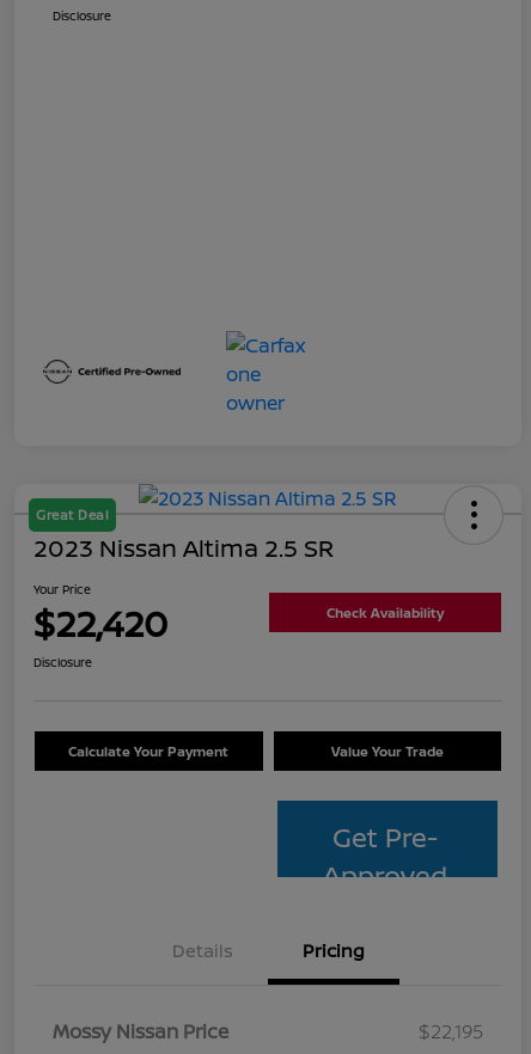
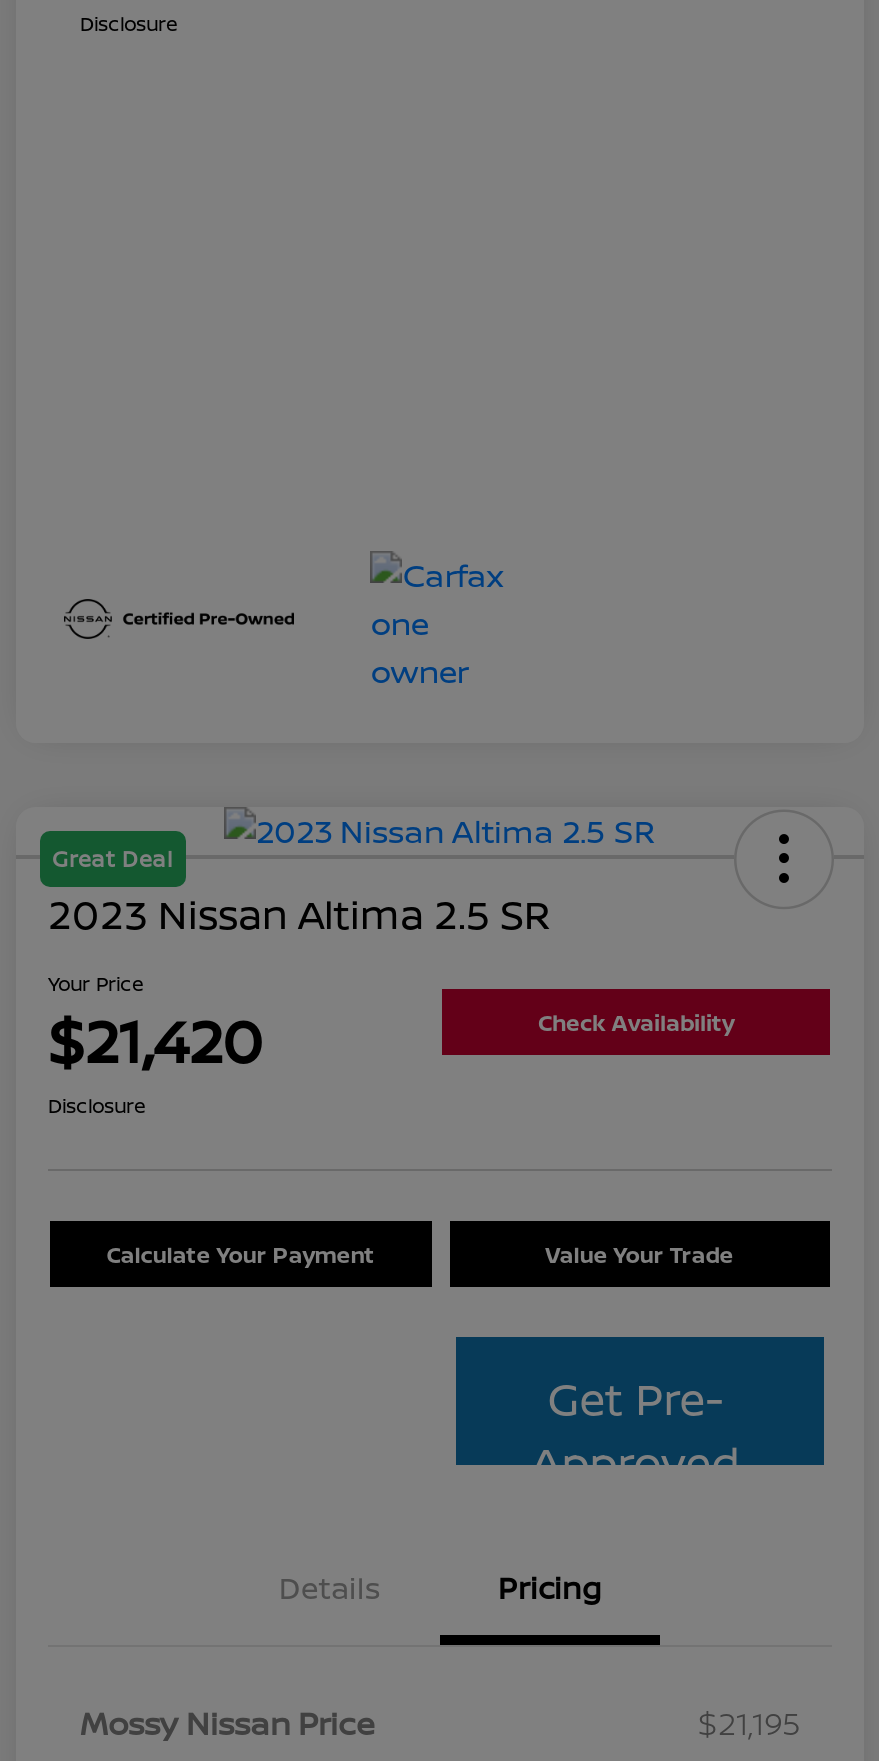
- $22,420
+ $21,420

- $22,195
+ $21,195
